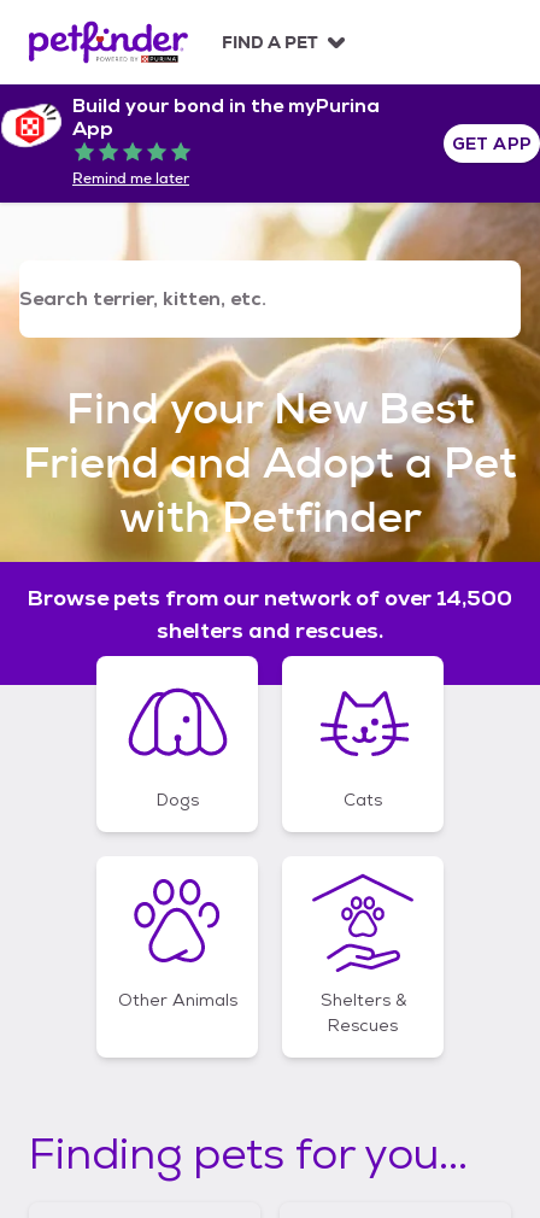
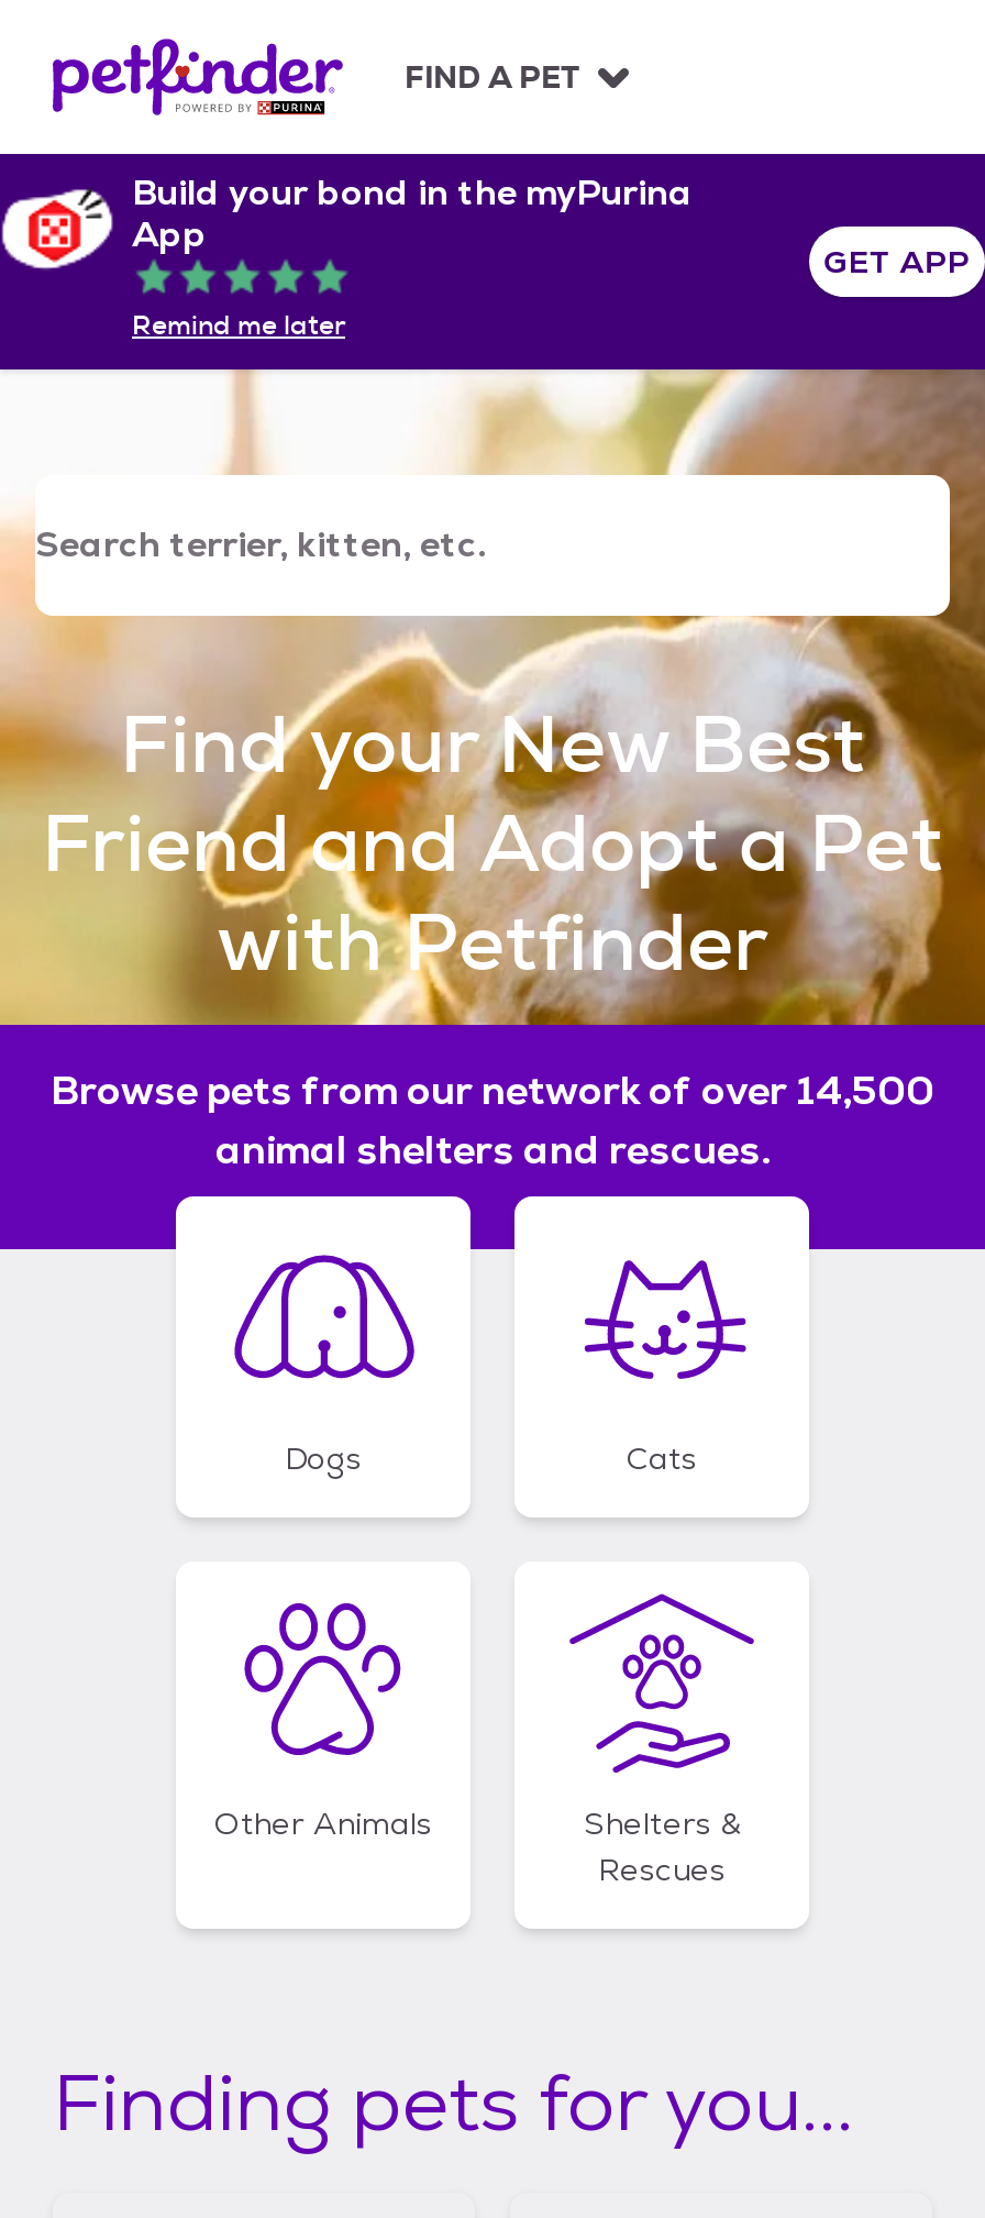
- shelters and rescues.
+ animal shelters and rescues.
